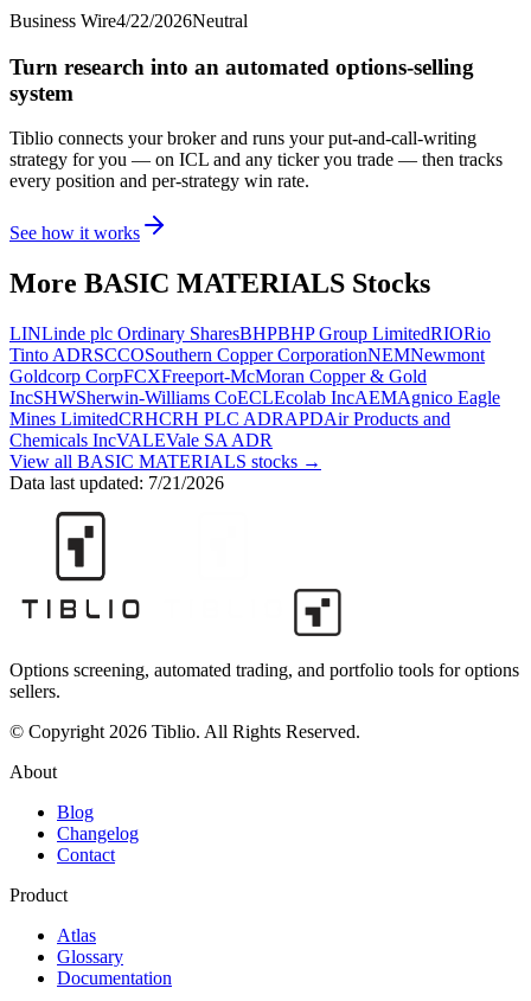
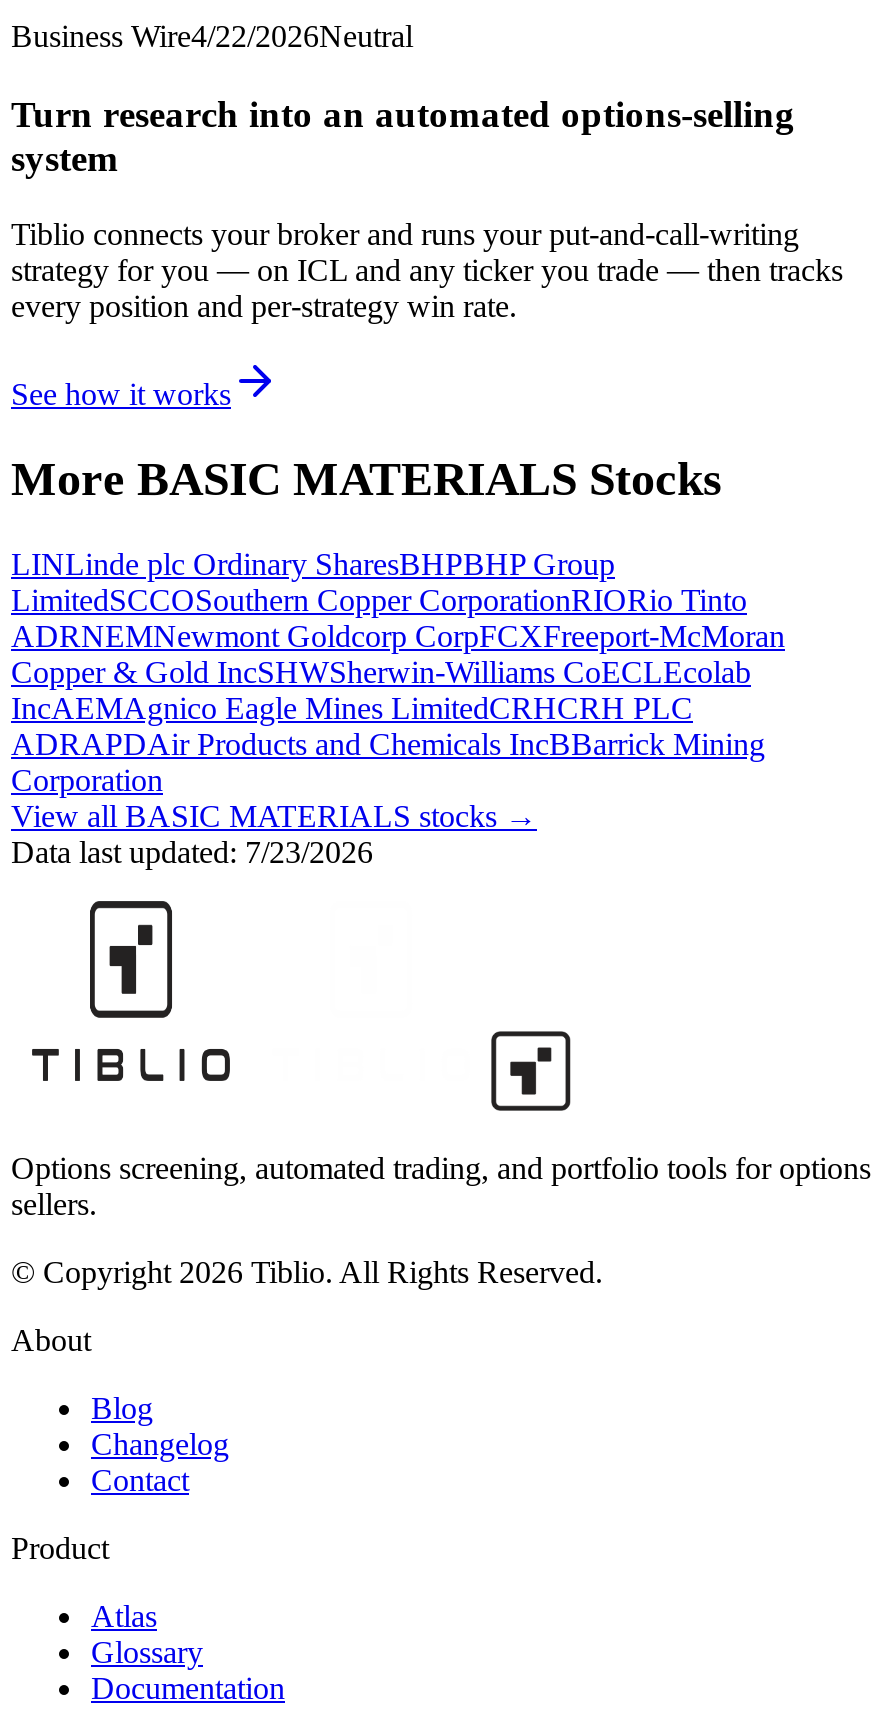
- LINLinde plc Ordinary SharesBHPBHP Group LimitedRIORio
- Tinto ADRSCCOSouthern Copper CorporationNEMNewmont
- Goldcorp CorpFCXFreeport-McMoran Copper & Gold
- IncSHWSherwin-Williams CoECLEcolab IncAEMAgnico Eagle
- Mines LimitedCRHCRH PLC ADRAPDAir Products and
- Chemicals IncVALEVale SA ADR
+ LINLinde plc Ordinary SharesBHPBHP Group
+ LimitedSCCOSouthern Copper CorporationRIORio Tinto
+ ADRNEMNewmont Goldcorp CorpFCXFreeport-McMoran
+ Copper & Gold IncSHWSherwin-Williams CoECLEcolab
+ IncAEMAgnico Eagle Mines LimitedCRHCRH PLC
+ ADR APDAir Products and Chemicals IncBBarrick Mining
+ Corporation

- Data last updated: 7/21/2026
+ Data last updated: 7/23/2026
